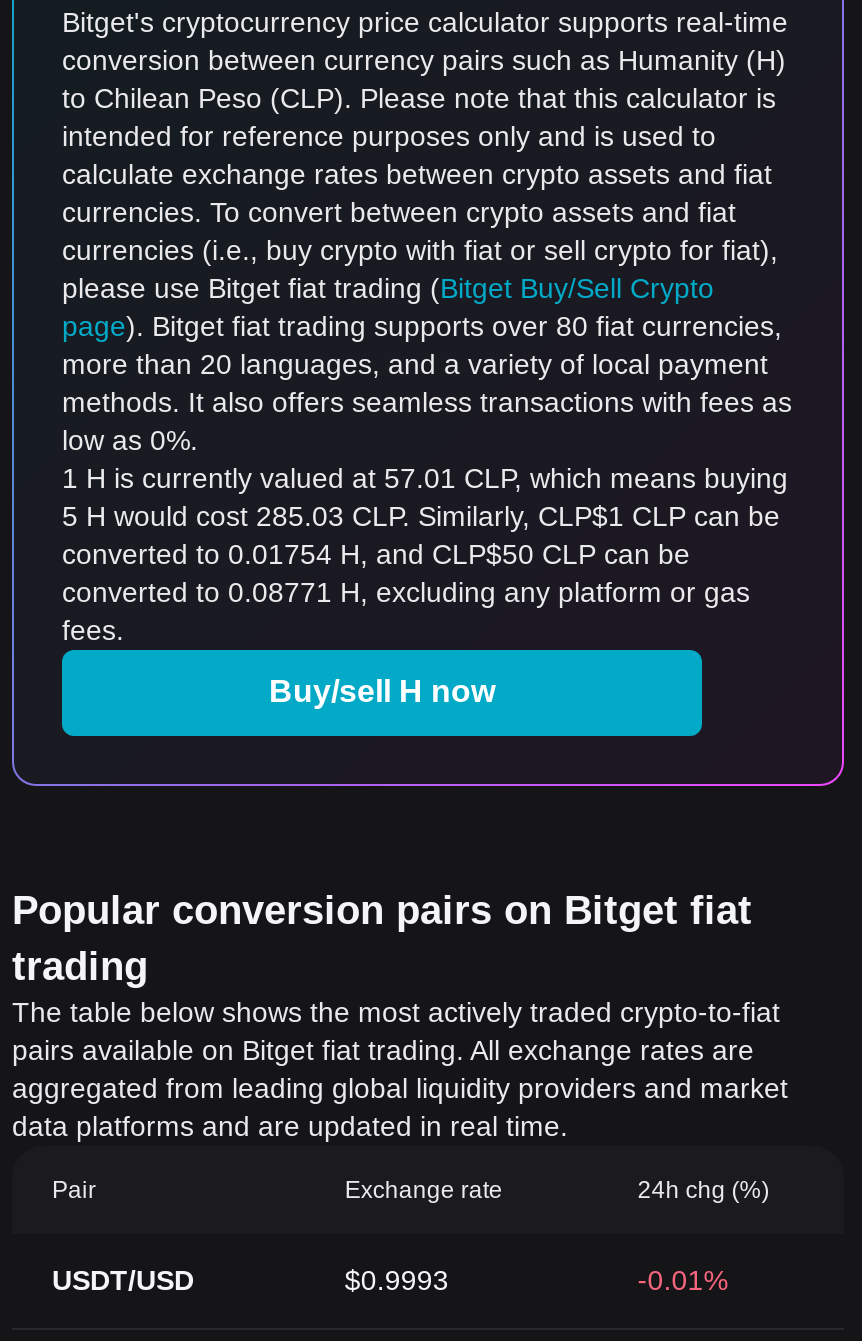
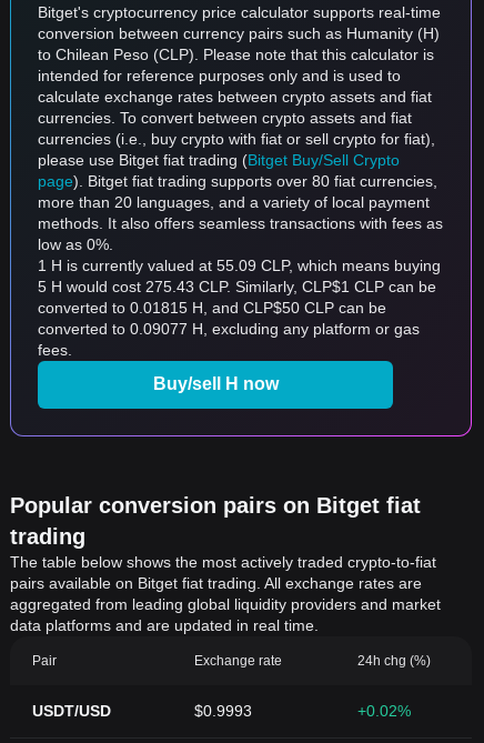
- 1 H is currently valued at 57.01 CLP, which means buying
+ 1 H is currently valued at 55.09 CLP, which means buying

- 5 H would cost 285.03 CLP. Similarly, CLP$1 CLP can be
+ 5 H would cost 275.43 CLP. Similarly, CLP$1 CLP can be

- converted to 0.01754 H, and CLP$50 CLP can be
+ converted to 0.01815 H, and CLP$50 CLP can be

- converted to 0.08771 H, excluding any platform or gas
+ converted to 0.09077 H, excluding any platform or gas

- -0.01%
+ +0.02%
